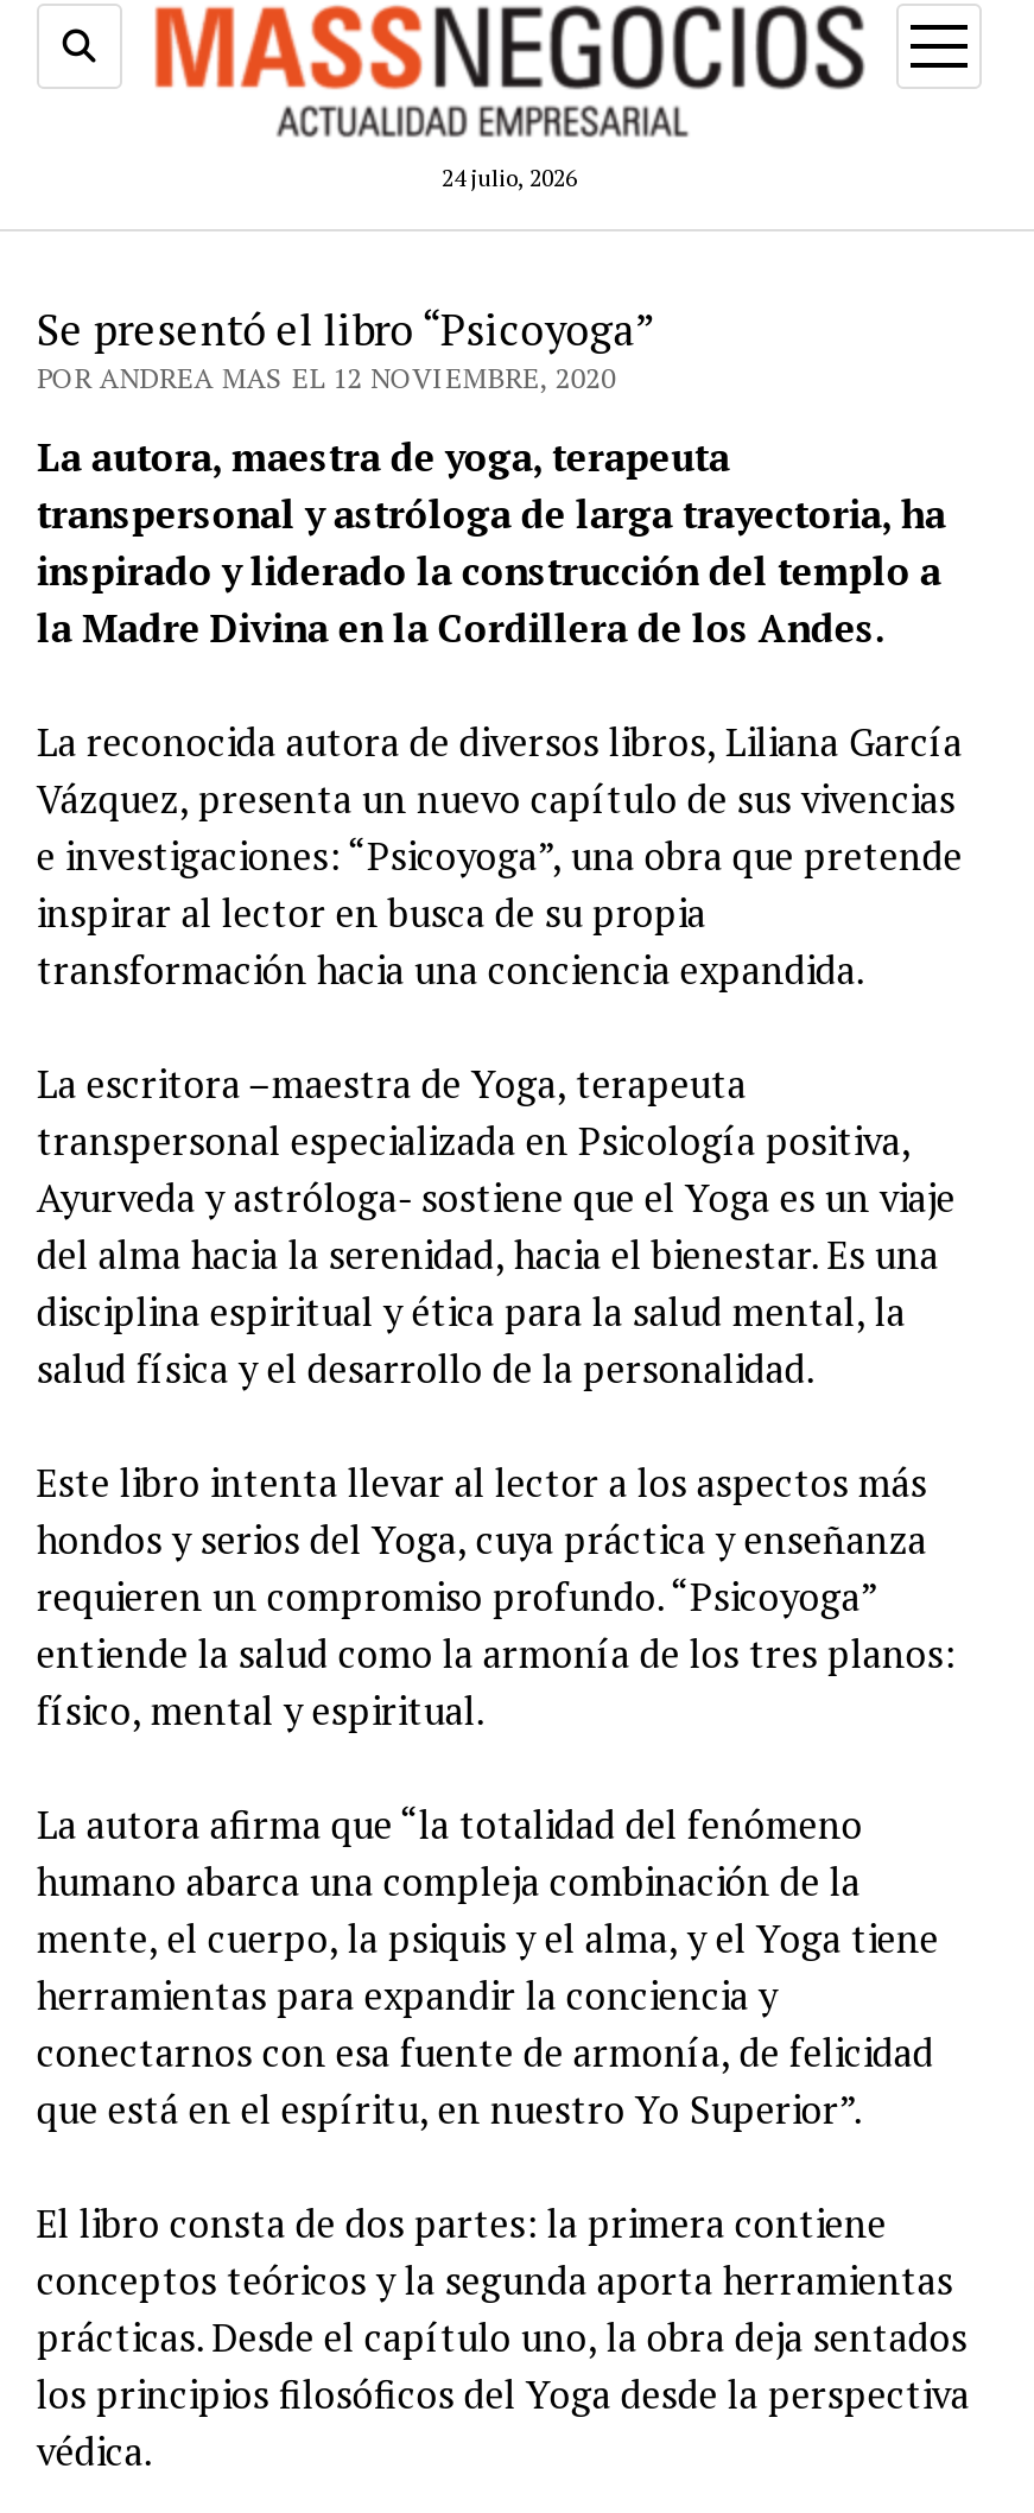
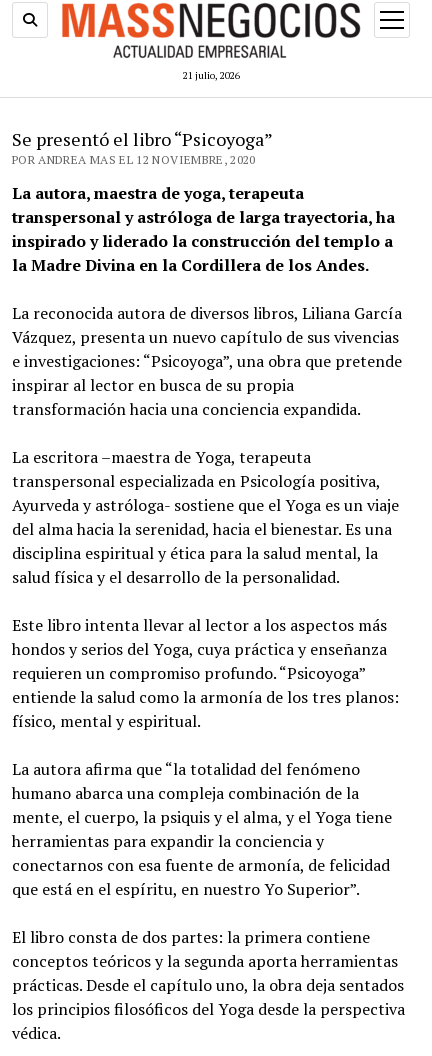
- 24 julio, 2026
+ 21 julio, 2026
